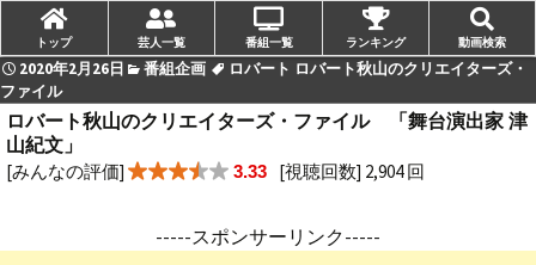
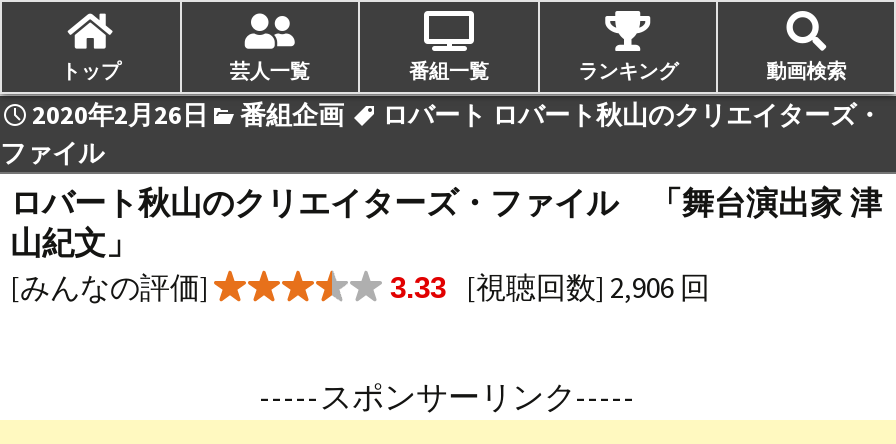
- 3.33 [視聴回数] 2,904 回
+ 3.33 [視聴回数] 2,906 回
